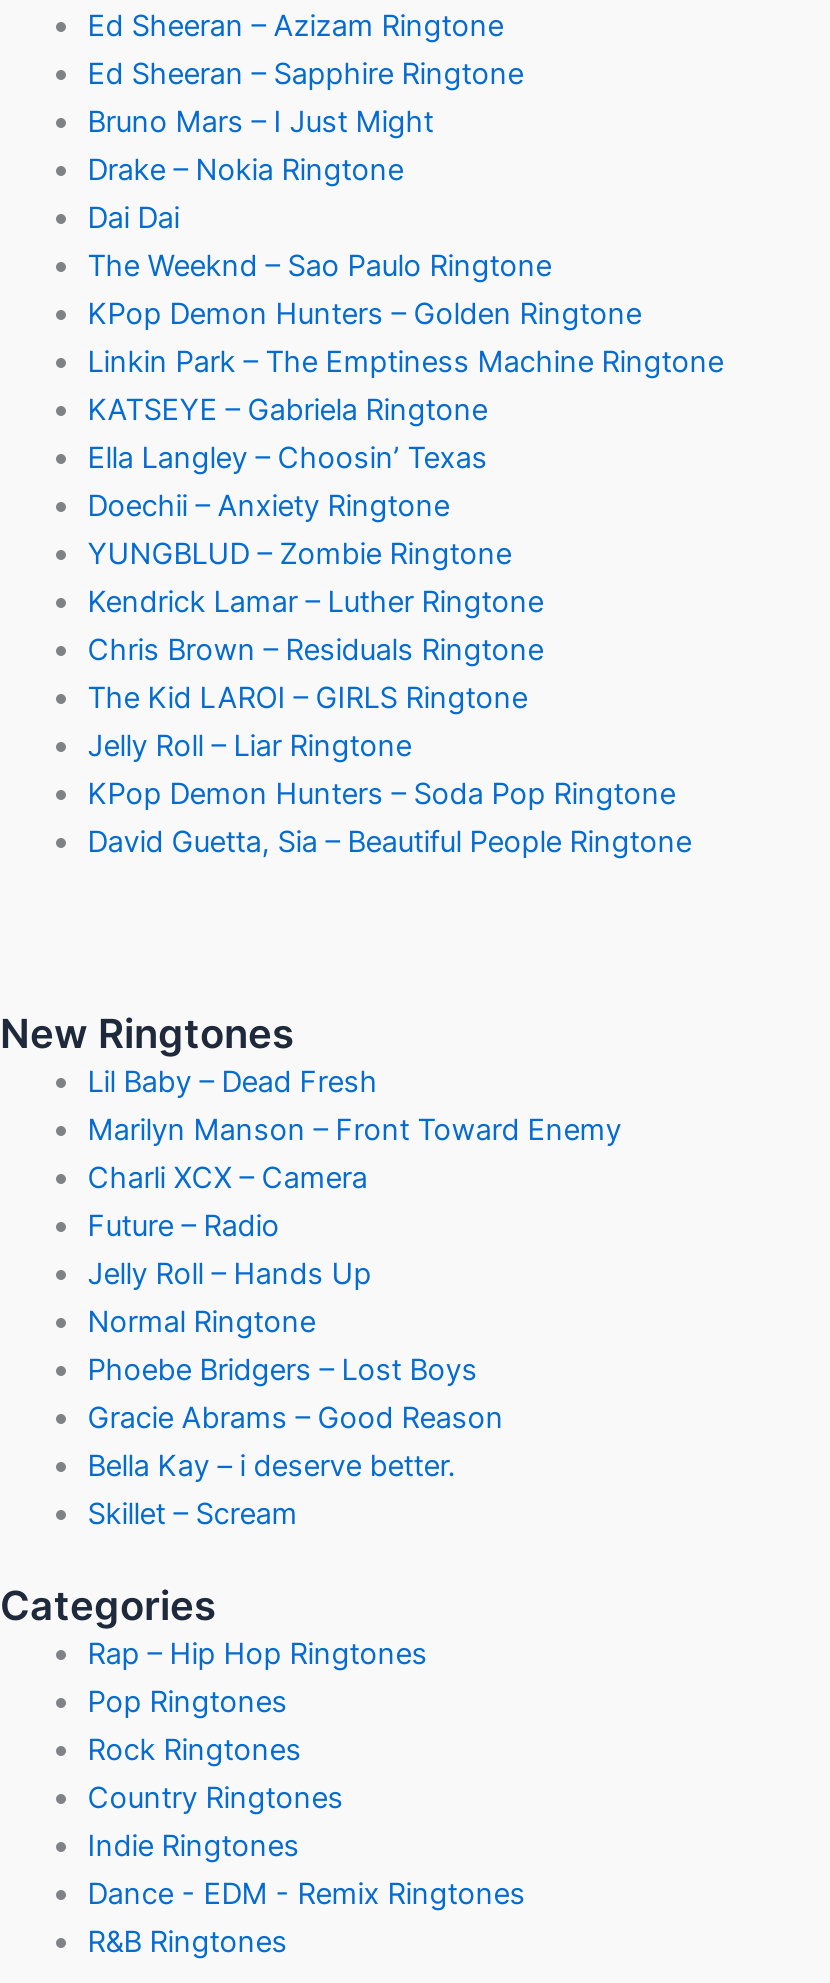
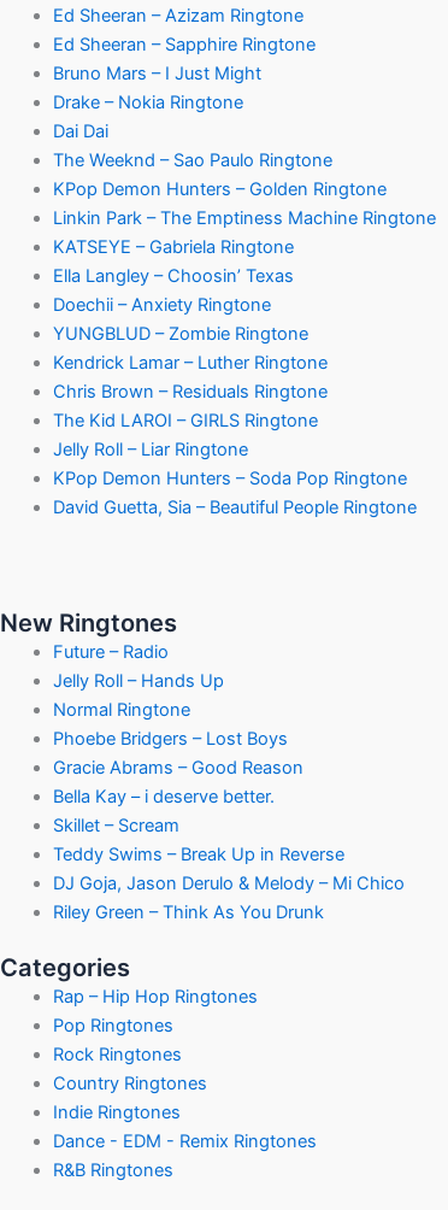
- Lil Baby – Dead Fresh
- Marilyn Manson – Front Toward Enemy
- Charli XCX – Camera

moved up: Future – Radio | Jelly Roll – Hands Up | Normal Ringtone | Phoebe Bridgers – Lost Boys | Gracie Abrams – Good Reason | Bella Kay – i deserve better. | Skillet – Scream

+ Teddy Swims – Break Up in Reverse
+ DJ Goja, Jason Derulo & Melody – Mi Chico
+ Riley Green – Think As You Drunk
